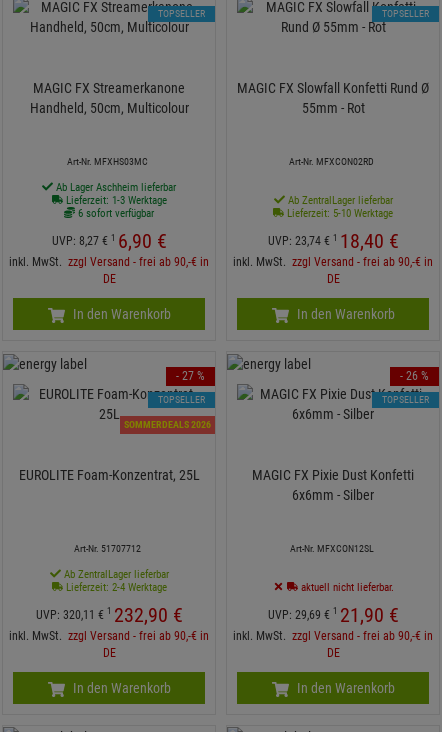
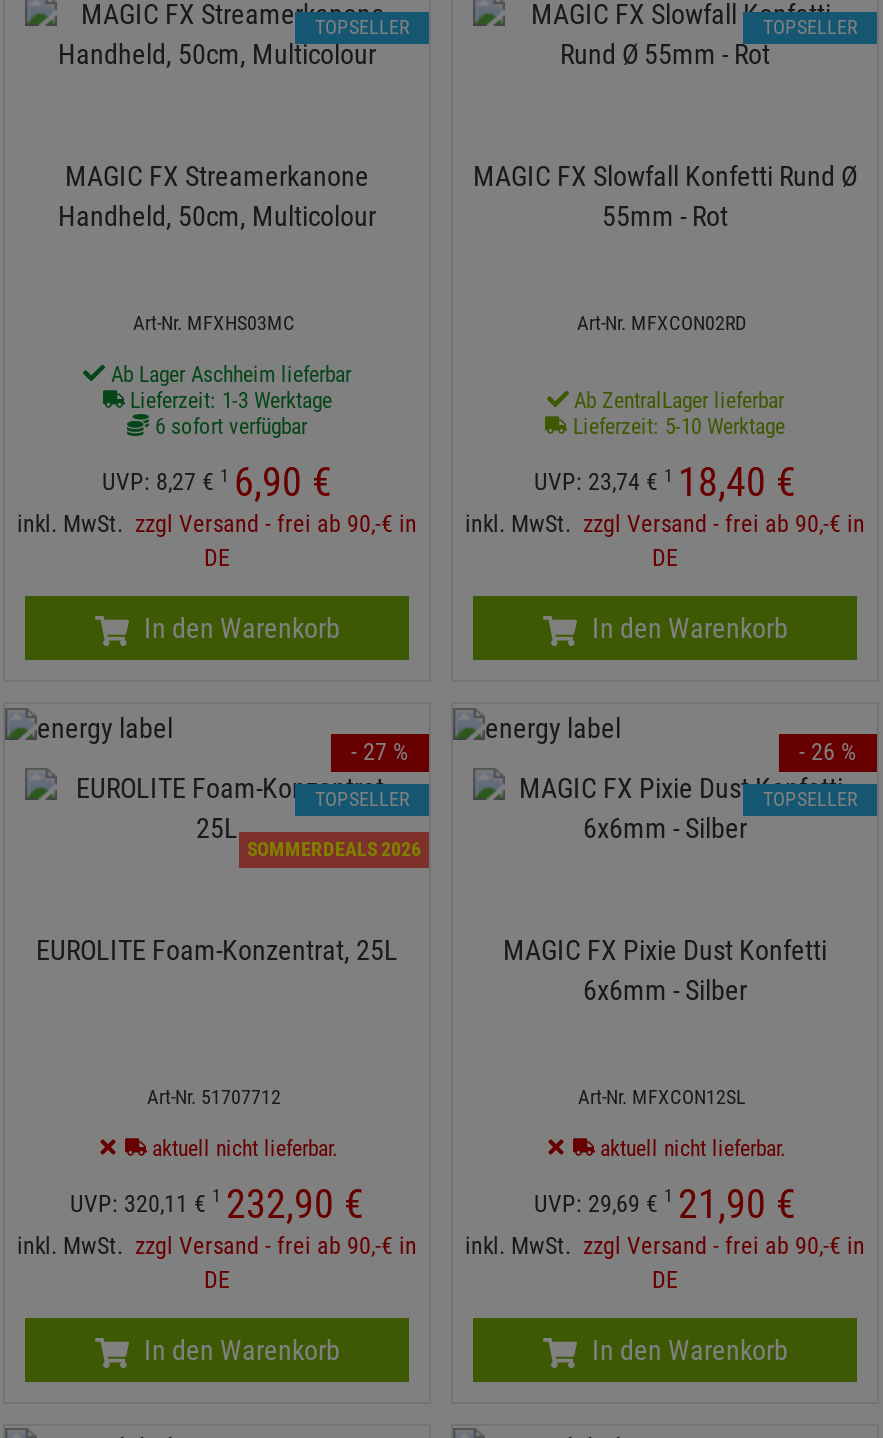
- Ab ZentralLager lieferbar
- Lieferzeit: 2-4 Werktage
+ aktuell nicht lieferbar.
